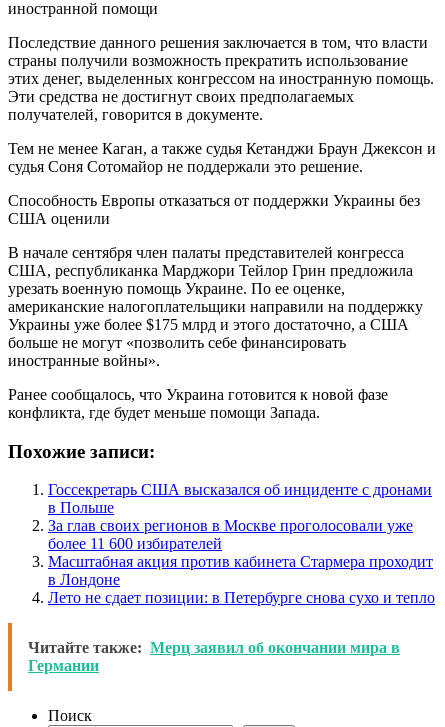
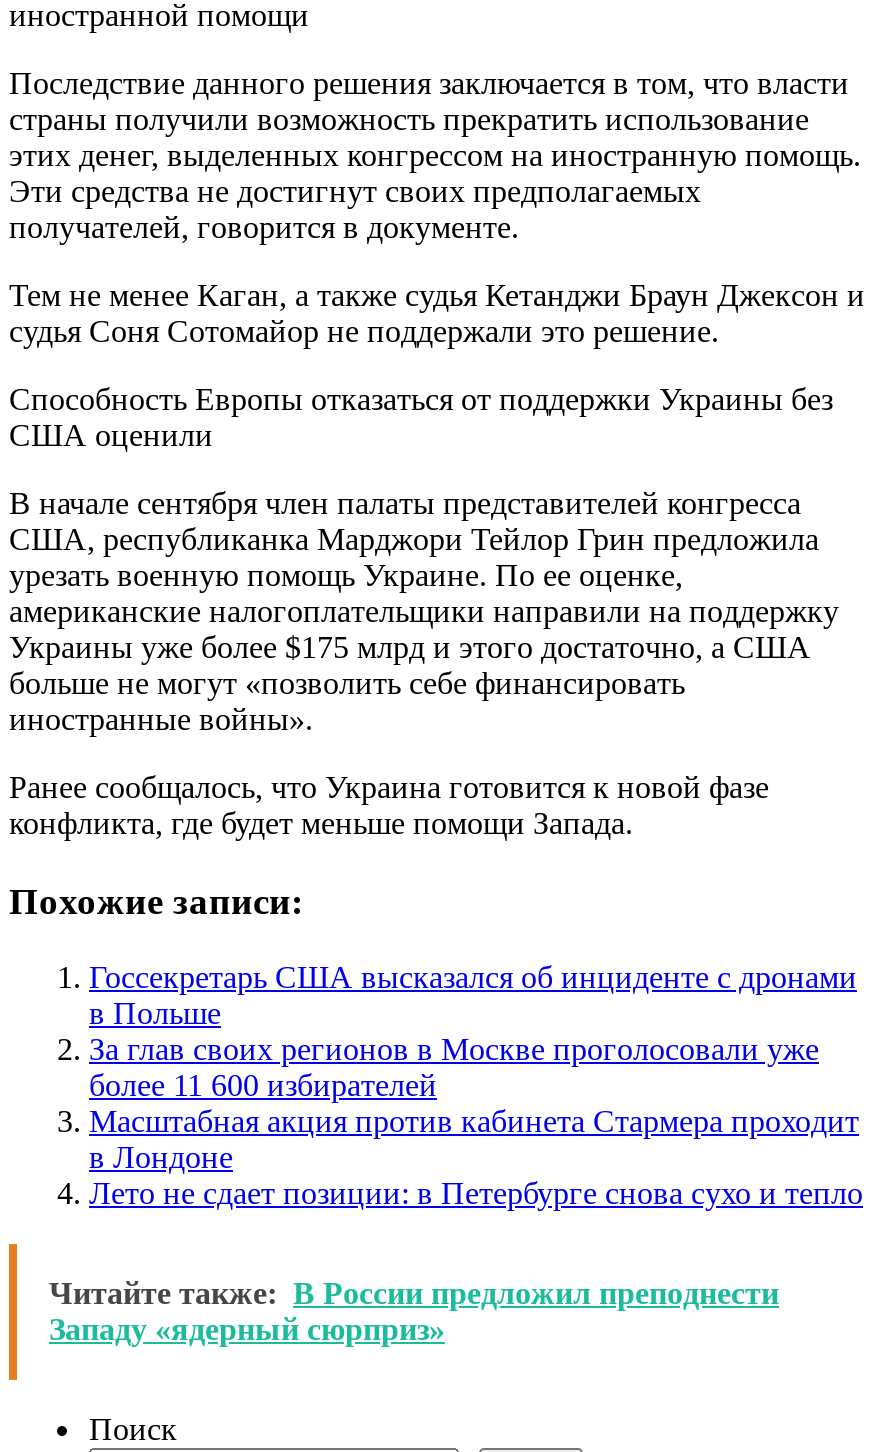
- Читайте также: Мерц заявил об окончании мира в
- Германии
+ Читайте также: В России предложил преподнести
+ Западу «ядерный сюрприз»
